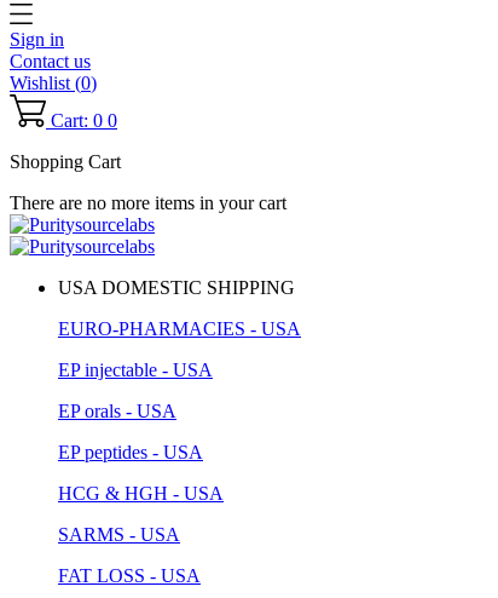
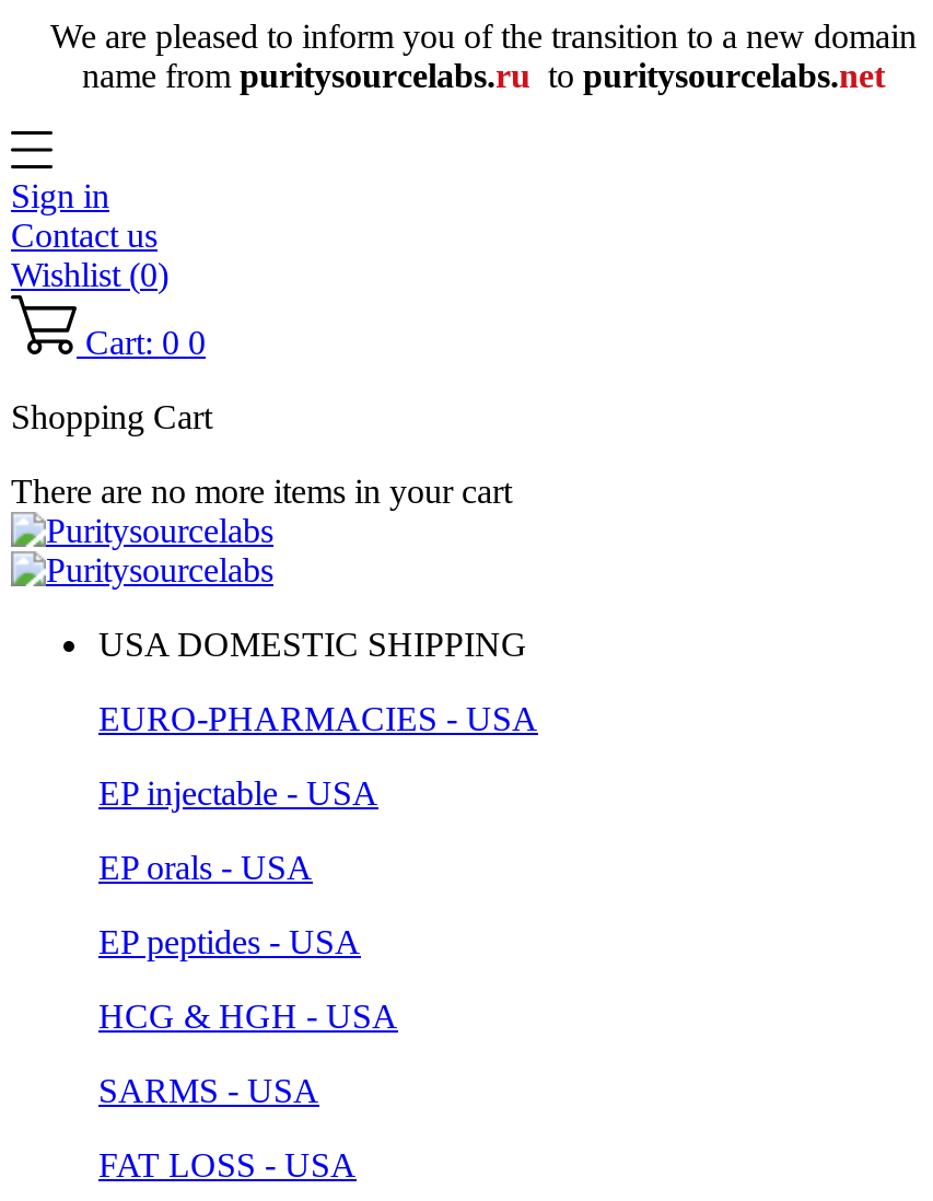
+ We are pleased to inform you of the transition to a new domain
+ name from puritysourcelabs.ru to puritysourcelabs.net
